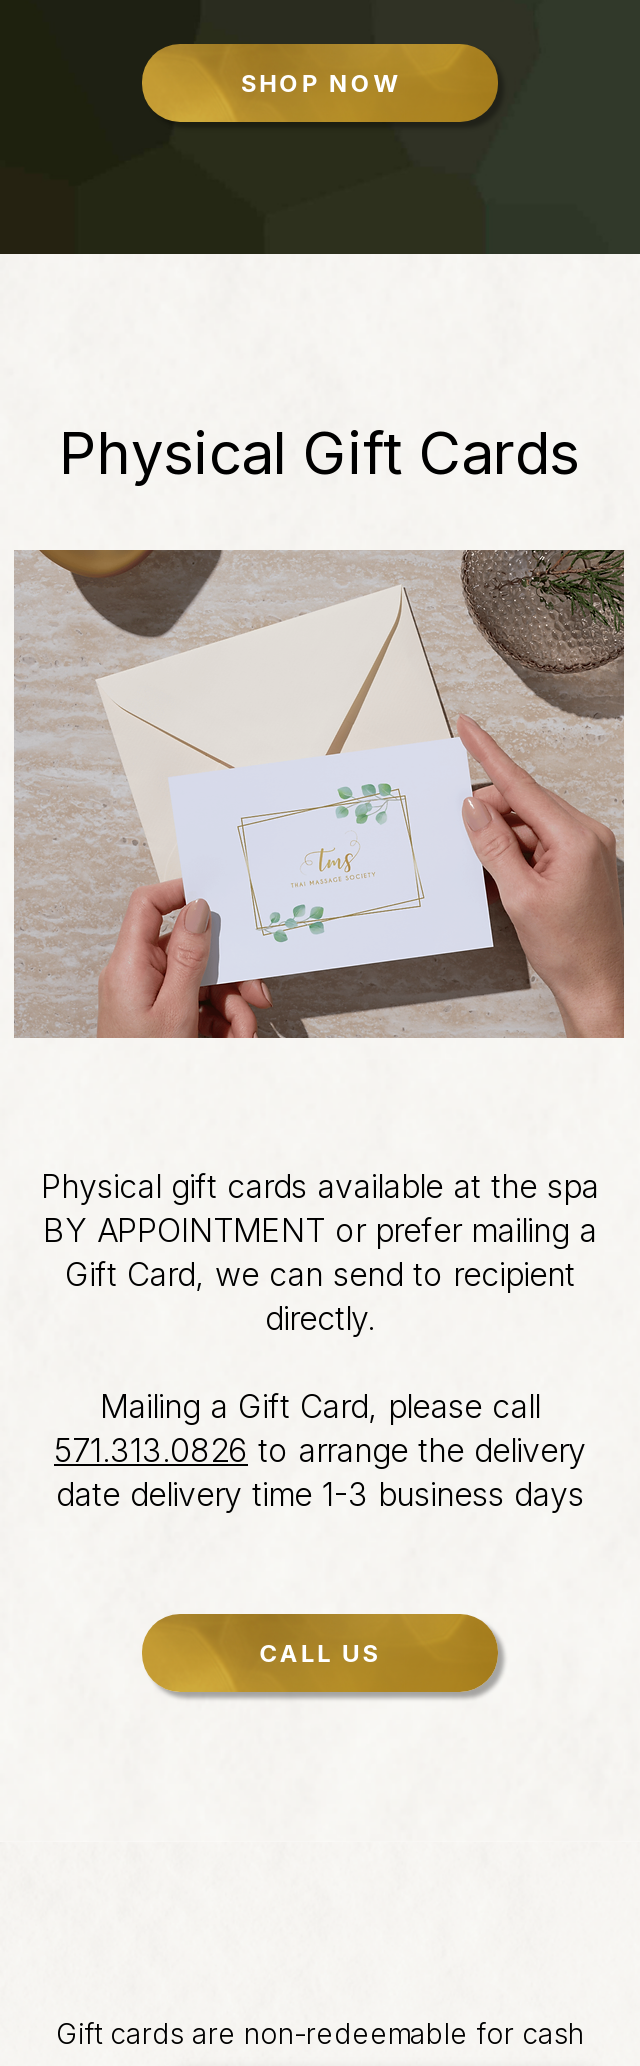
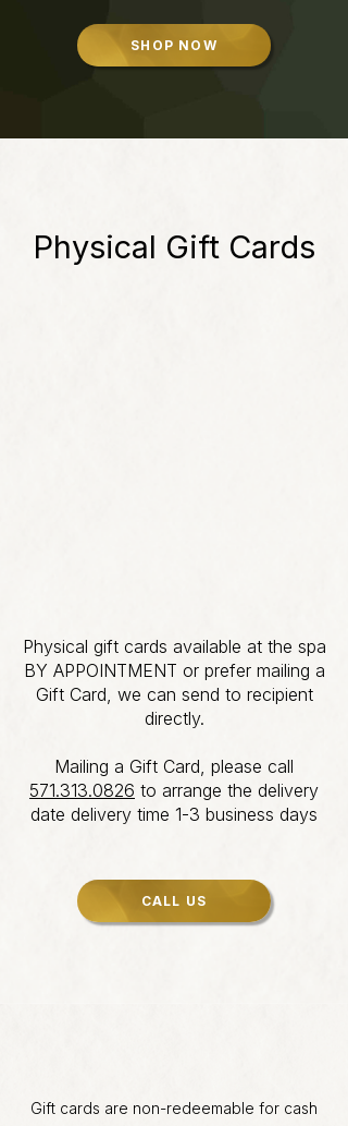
- [image]
